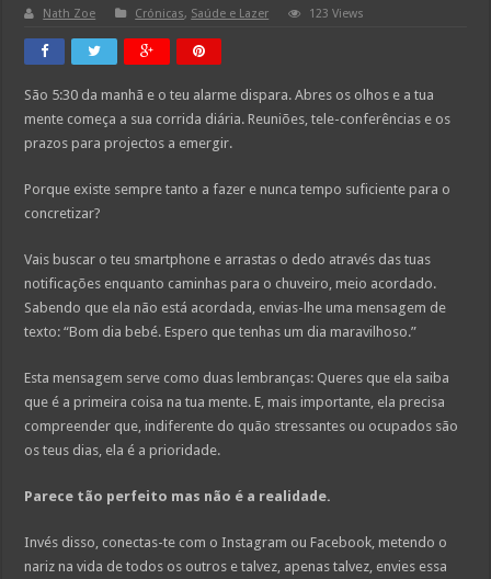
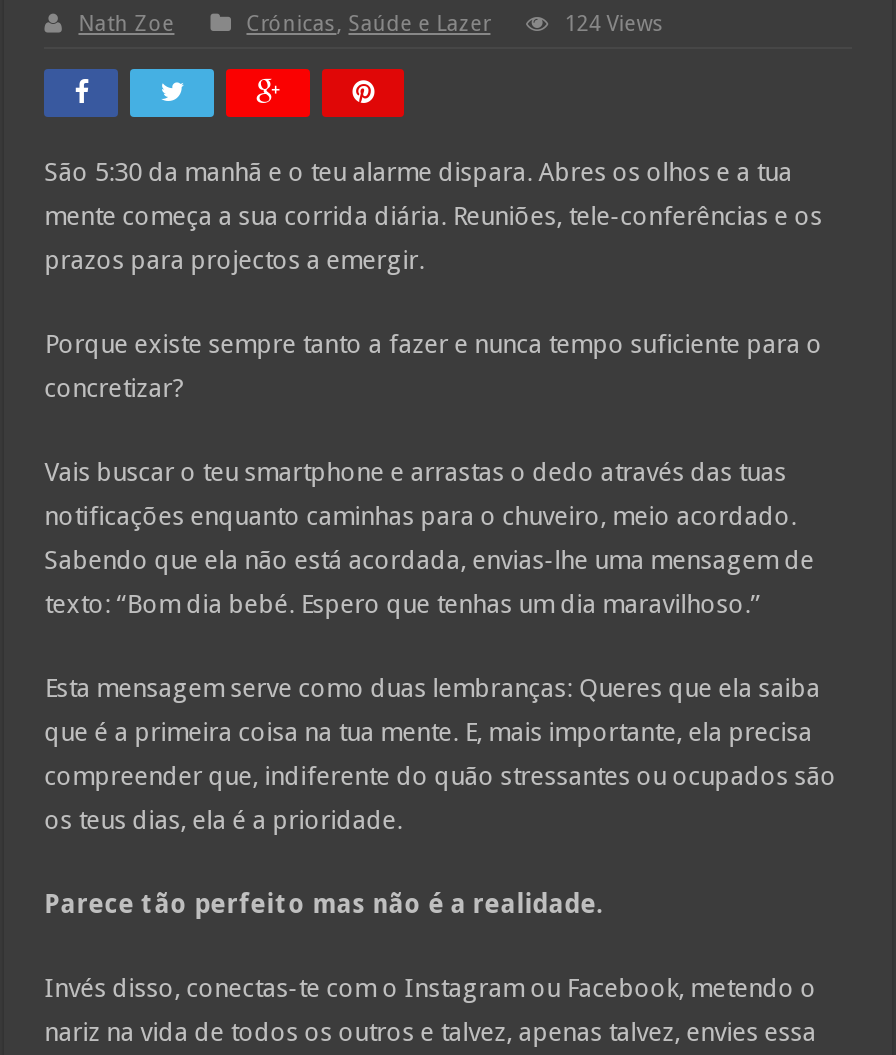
- 123 Views
+ 124 Views
